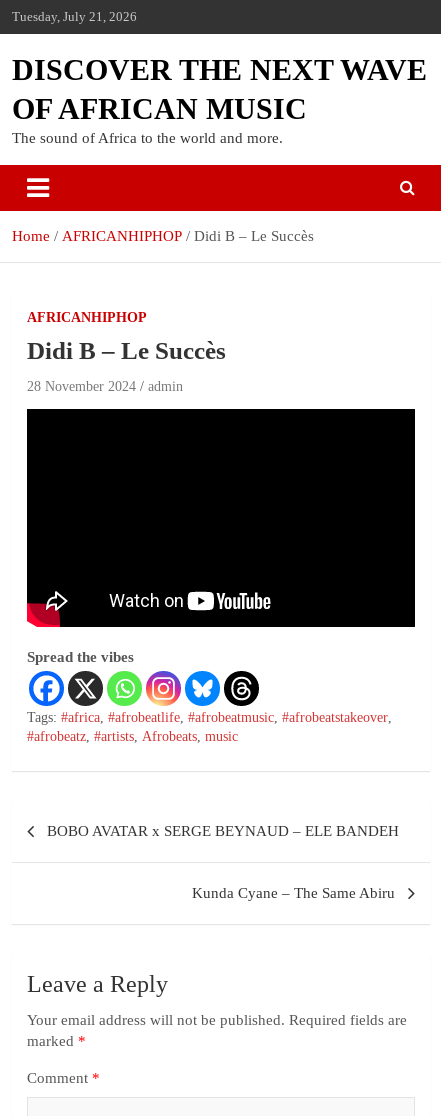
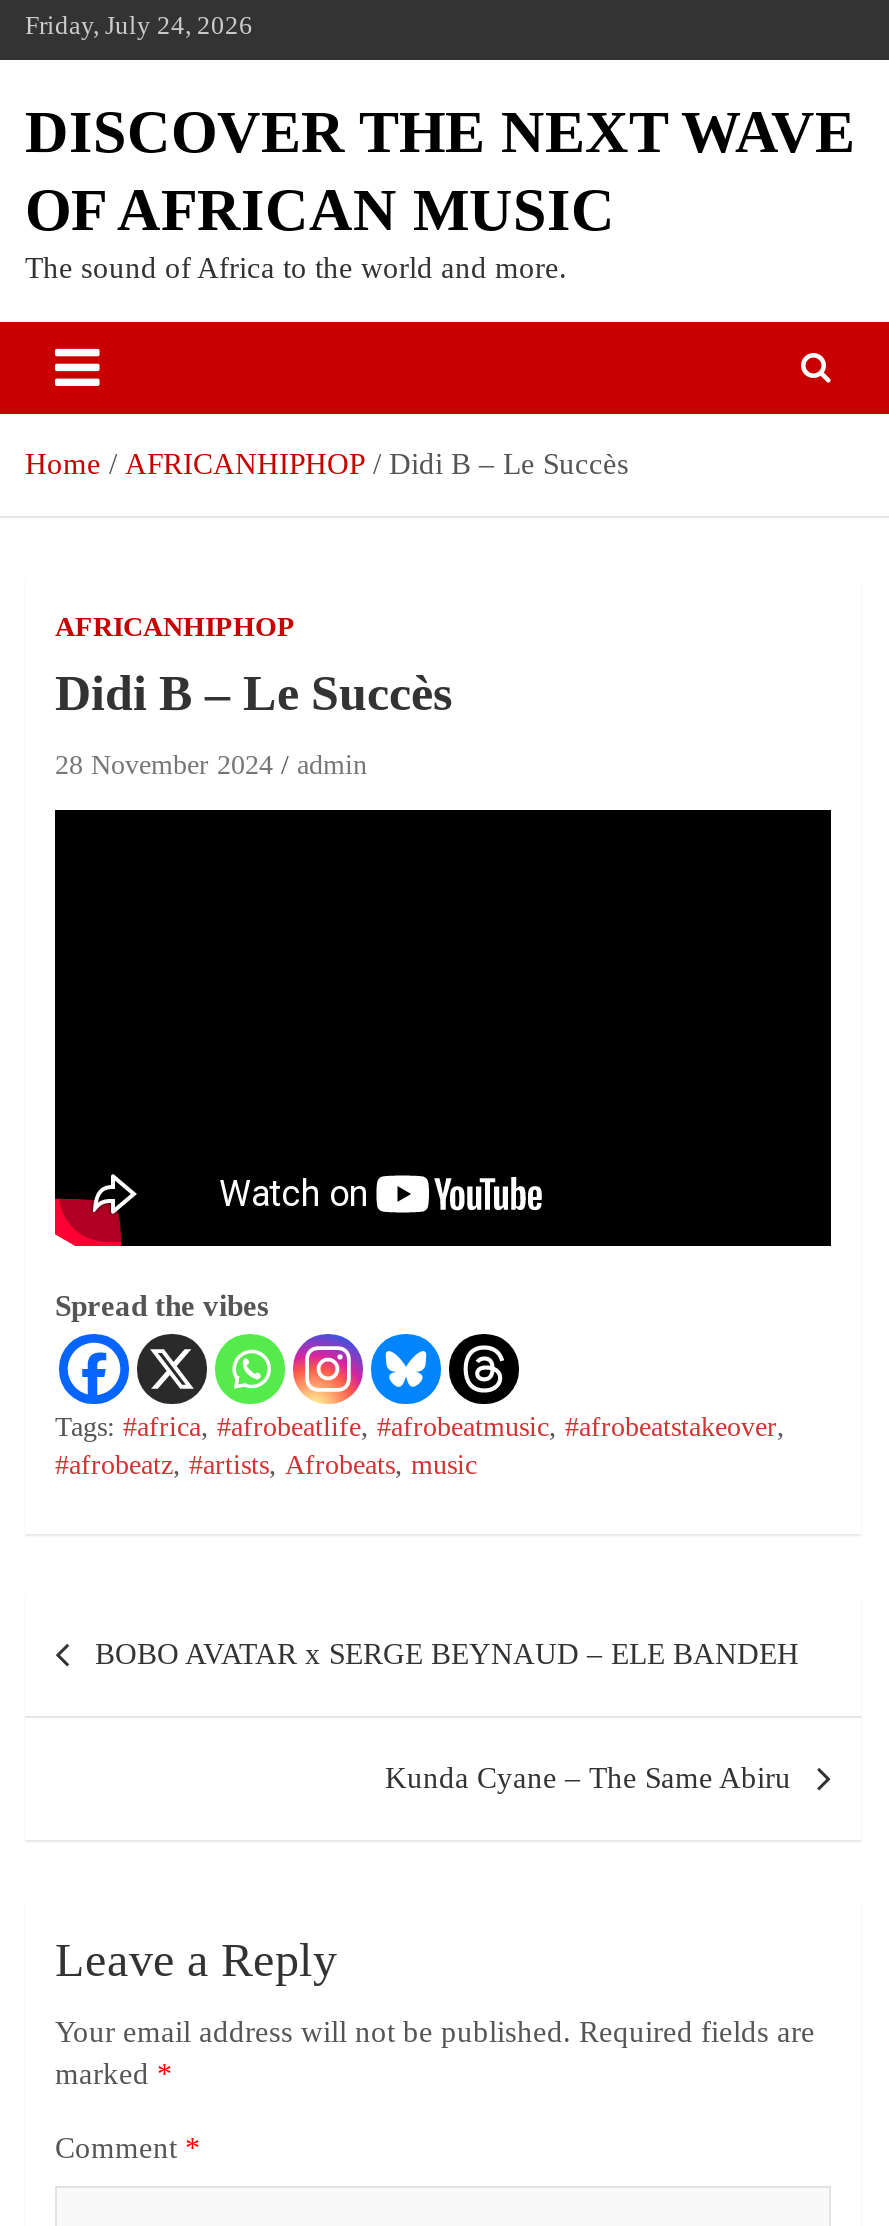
- Tuesday, July 21, 2026
+ Friday, July 24, 2026
